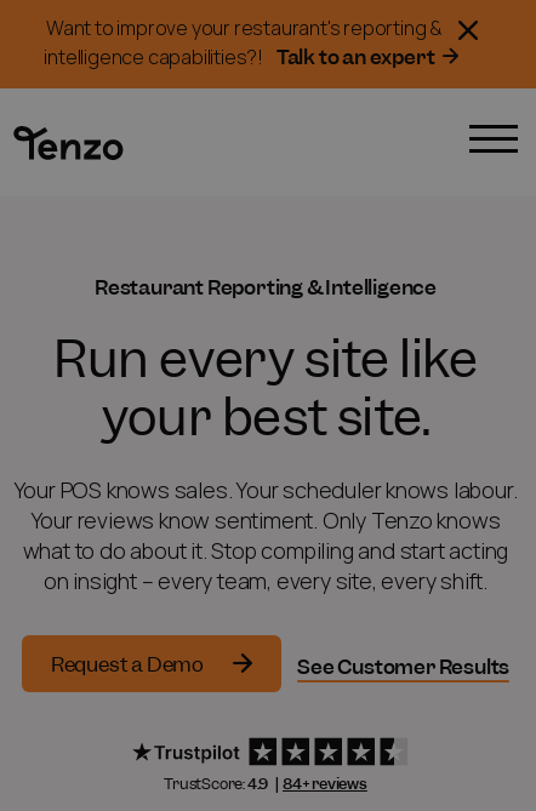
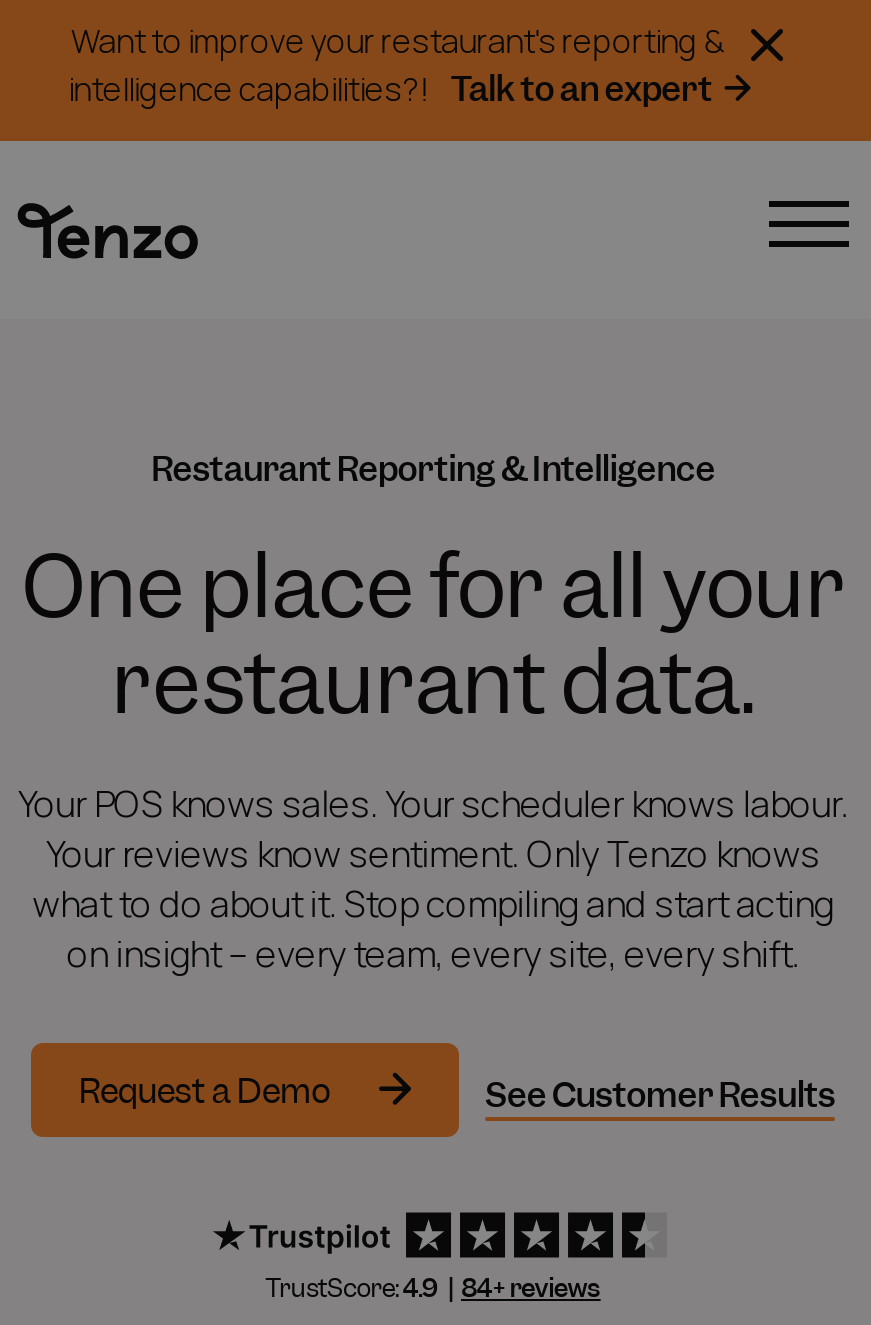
- Run every site like
- your best site.
+ One place for all your
+ restaurant data.
